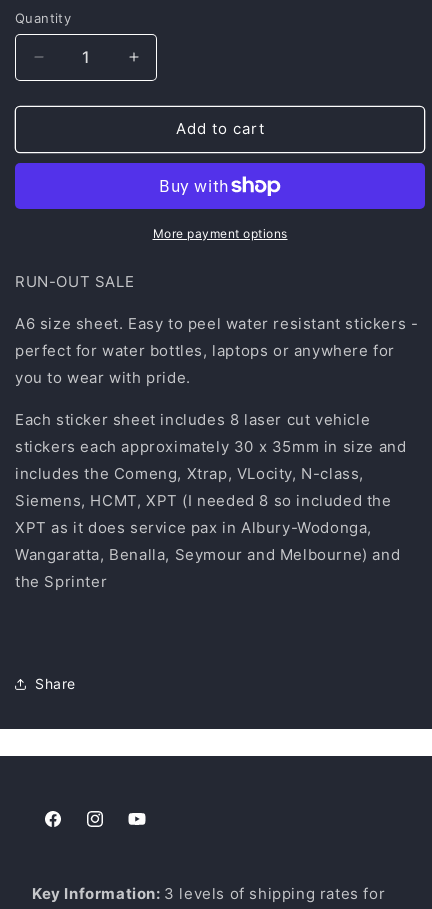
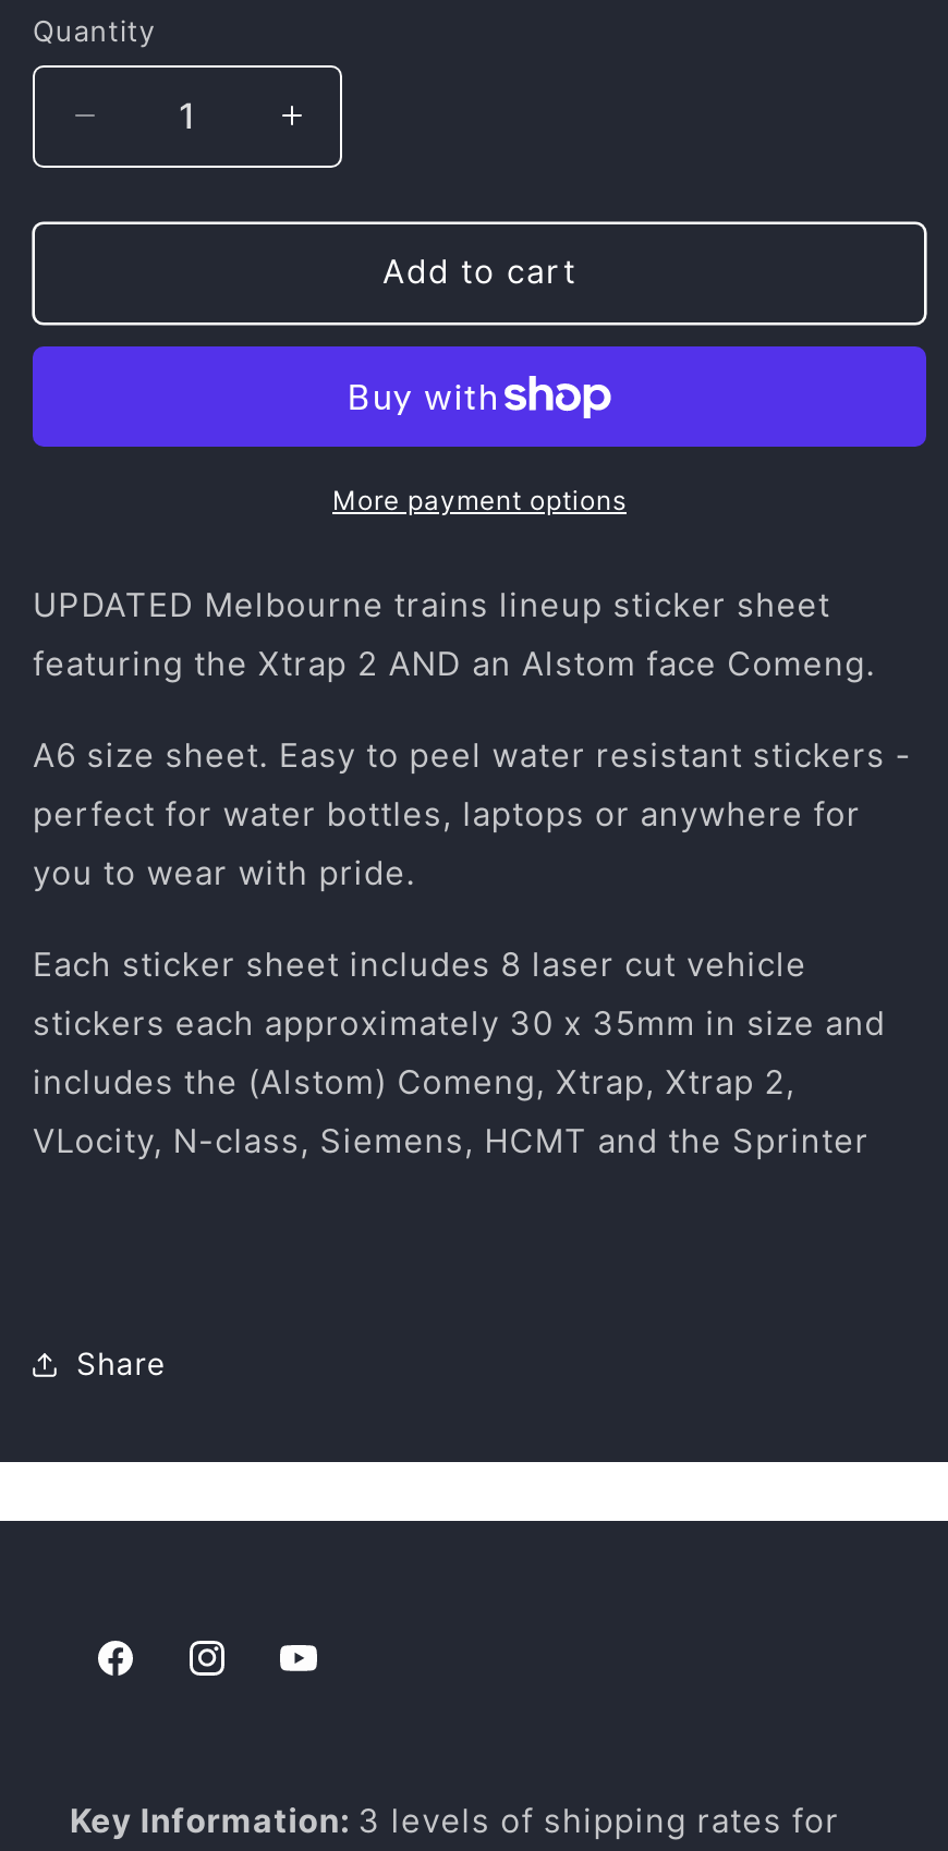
- RUN-OUT SALE
+ UPDATED Melbourne trains lineup sticker sheet
+ featuring the Xtrap 2 AND an Alstom face Comeng.

moved down: A6 size sheet. Easy to peel water resistant stickers - | perfect for water bottles, laptops or anywhere for | you to wear with pride. | Each sticker sheet includes 8 laser cut vehicle | stickers each approximately 30 x 35mm in size and

- includes the Comeng, Xtrap, VLocity, N-class,
- Siemens, HCMT, XPT (I needed 8 so included the
- XPT as it does service pax in Albury-Wodonga,
- Wangaratta, Benalla, Seymour and Melbourne) and
- the Sprinter
+ includes the (Alstom) Comeng, Xtrap, Xtrap 2,
+ VLocity, N-class, Siemens, HCMT and the Sprinter
